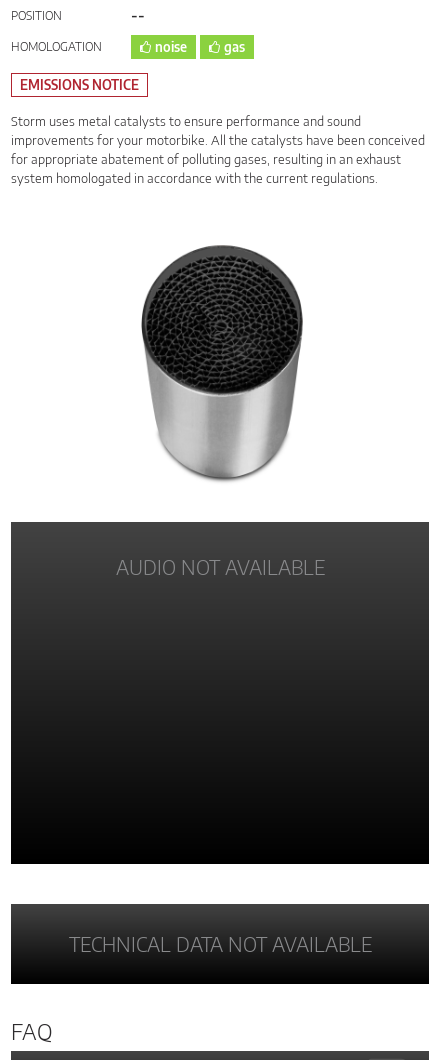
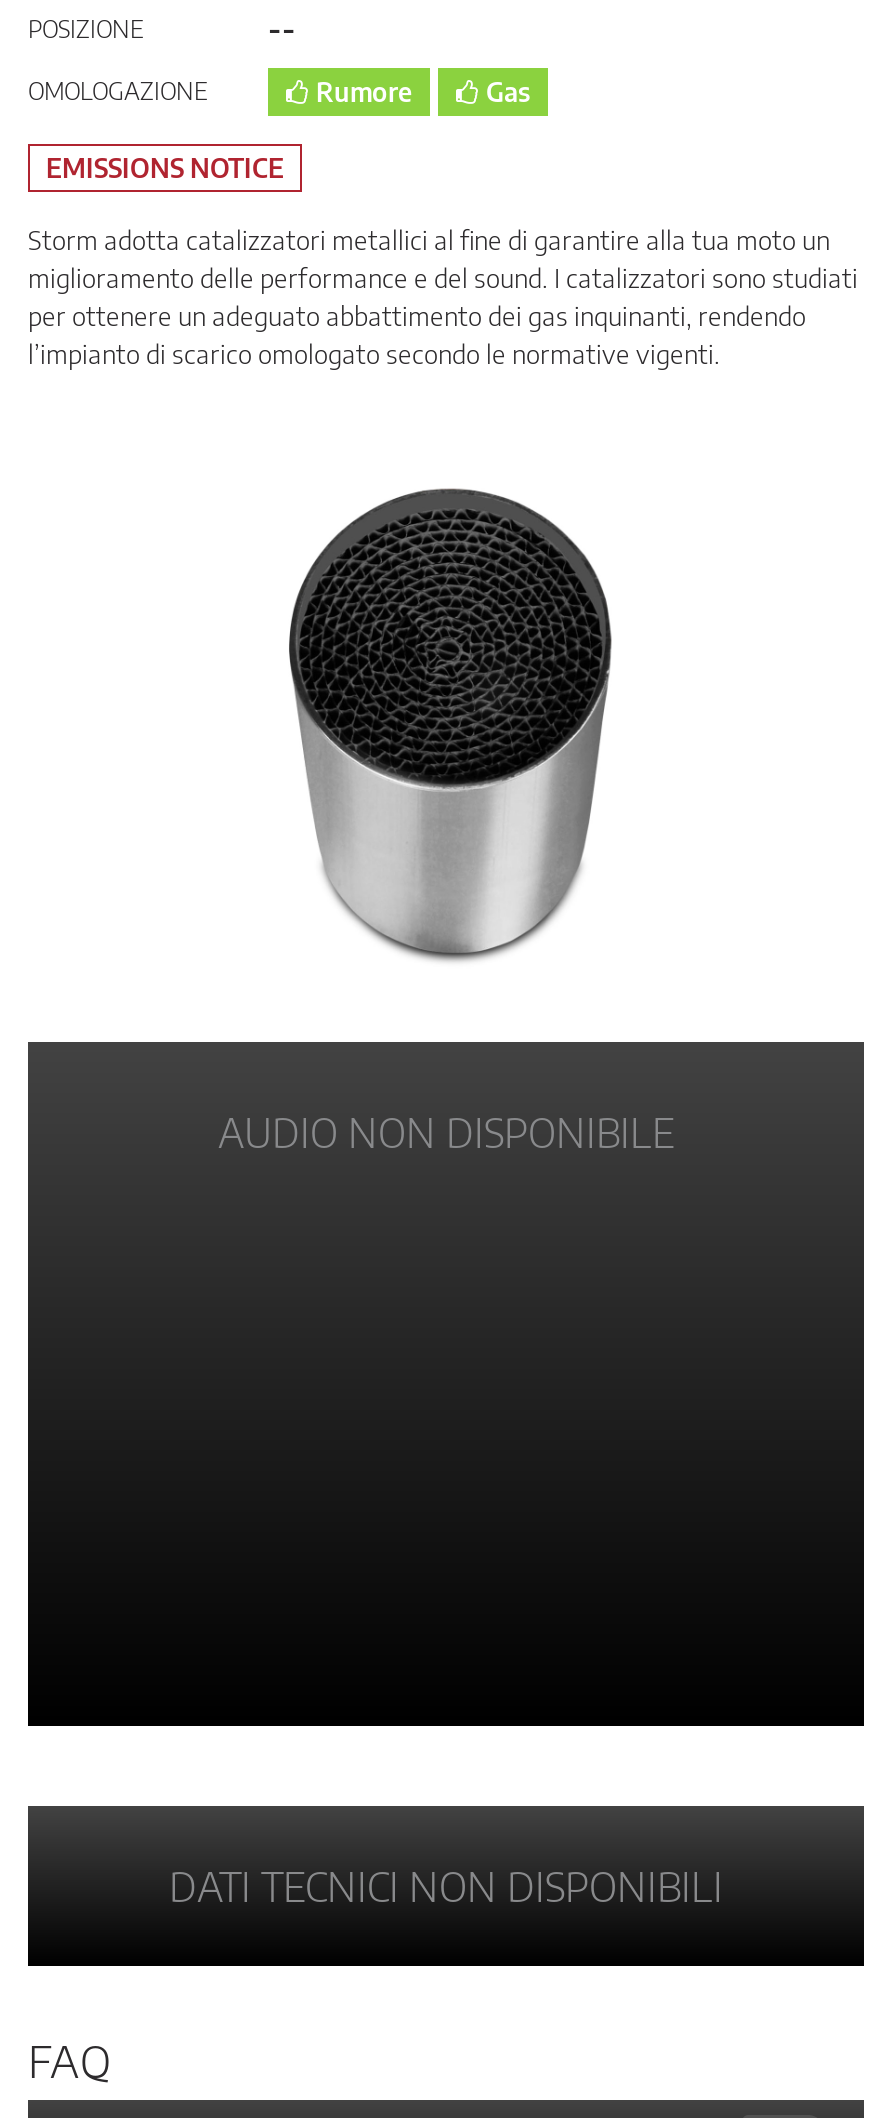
- POSITION
+ POSIZIONE

- HOMOLOGATION
- noise
- gas
+ OMOLOGAZIONE
+ Rumore
+ Gas

- Storm uses metal catalysts to ensure performance and sound
- improvements for your motorbike. All the catalysts have been conceived
- for appropriate abatement of polluting gases, resulting in an exhaust
- system homologated in accordance with the current regulations.
+ Storm adotta catalizzatori metallici al fine di garantire alla tua moto un
+ miglioramento delle performance e del sound. I catalizzatori sono studiati
+ per ottenere un adeguato abbattimento dei gas inquinanti, rendendo
+ l’impianto di scarico omologato secondo le normative vigenti.

- AUDIO NOT AVAILABLE
+ AUDIO NON DISPONIBILE

- TECHNICAL DATA NOT AVAILABLE
+ DATI TECNICI NON DISPONIBILI
